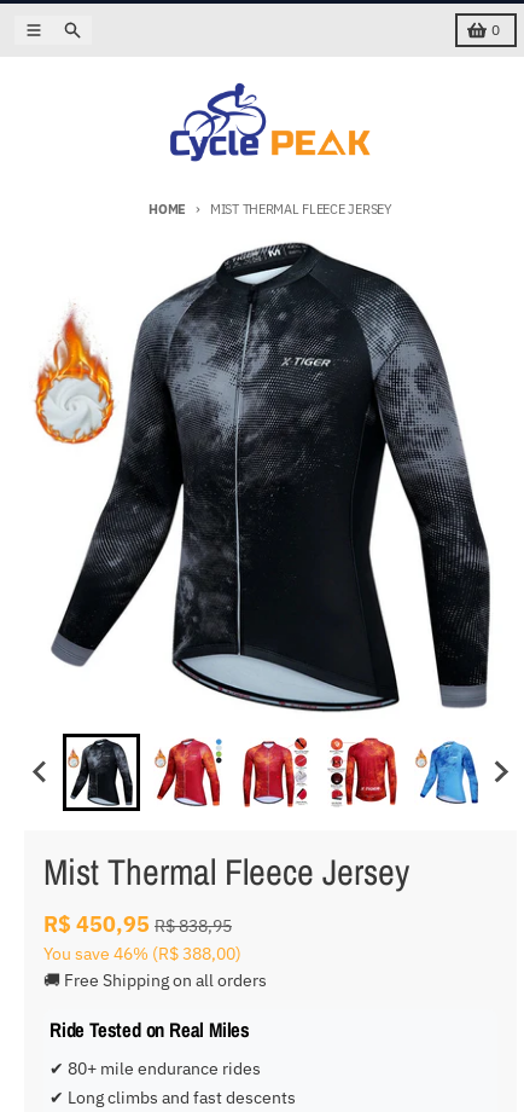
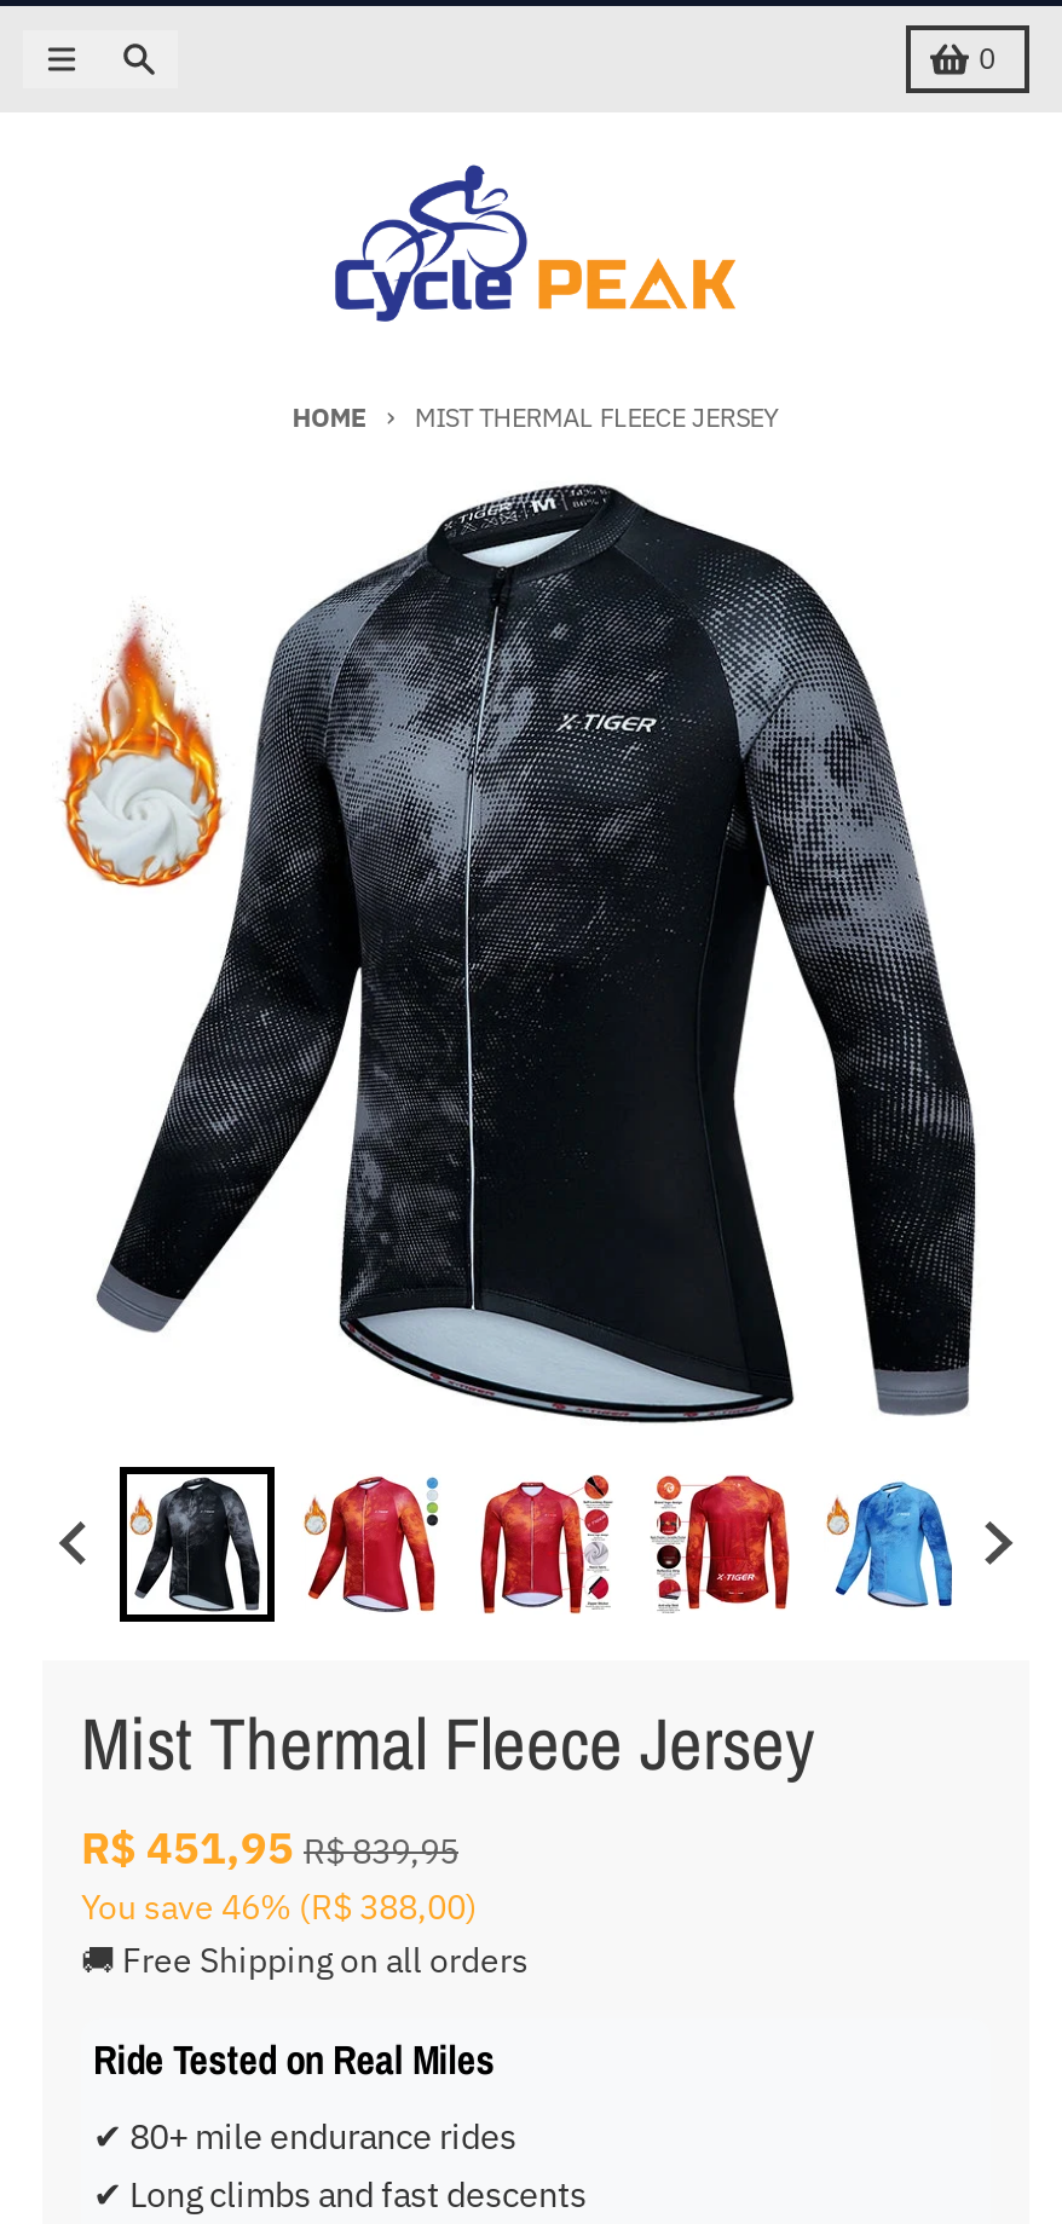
- R$ 450,95 R$ 838,95
+ R$ 451,95 R$ 839,95
